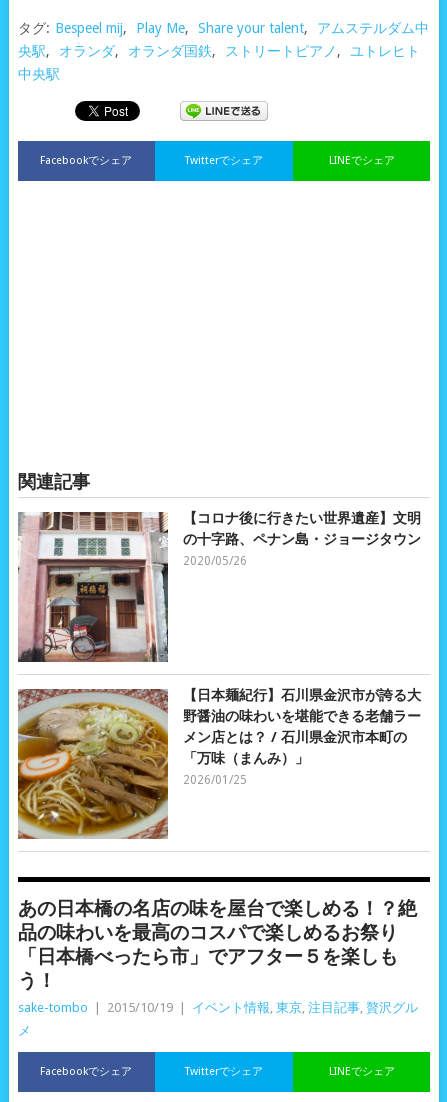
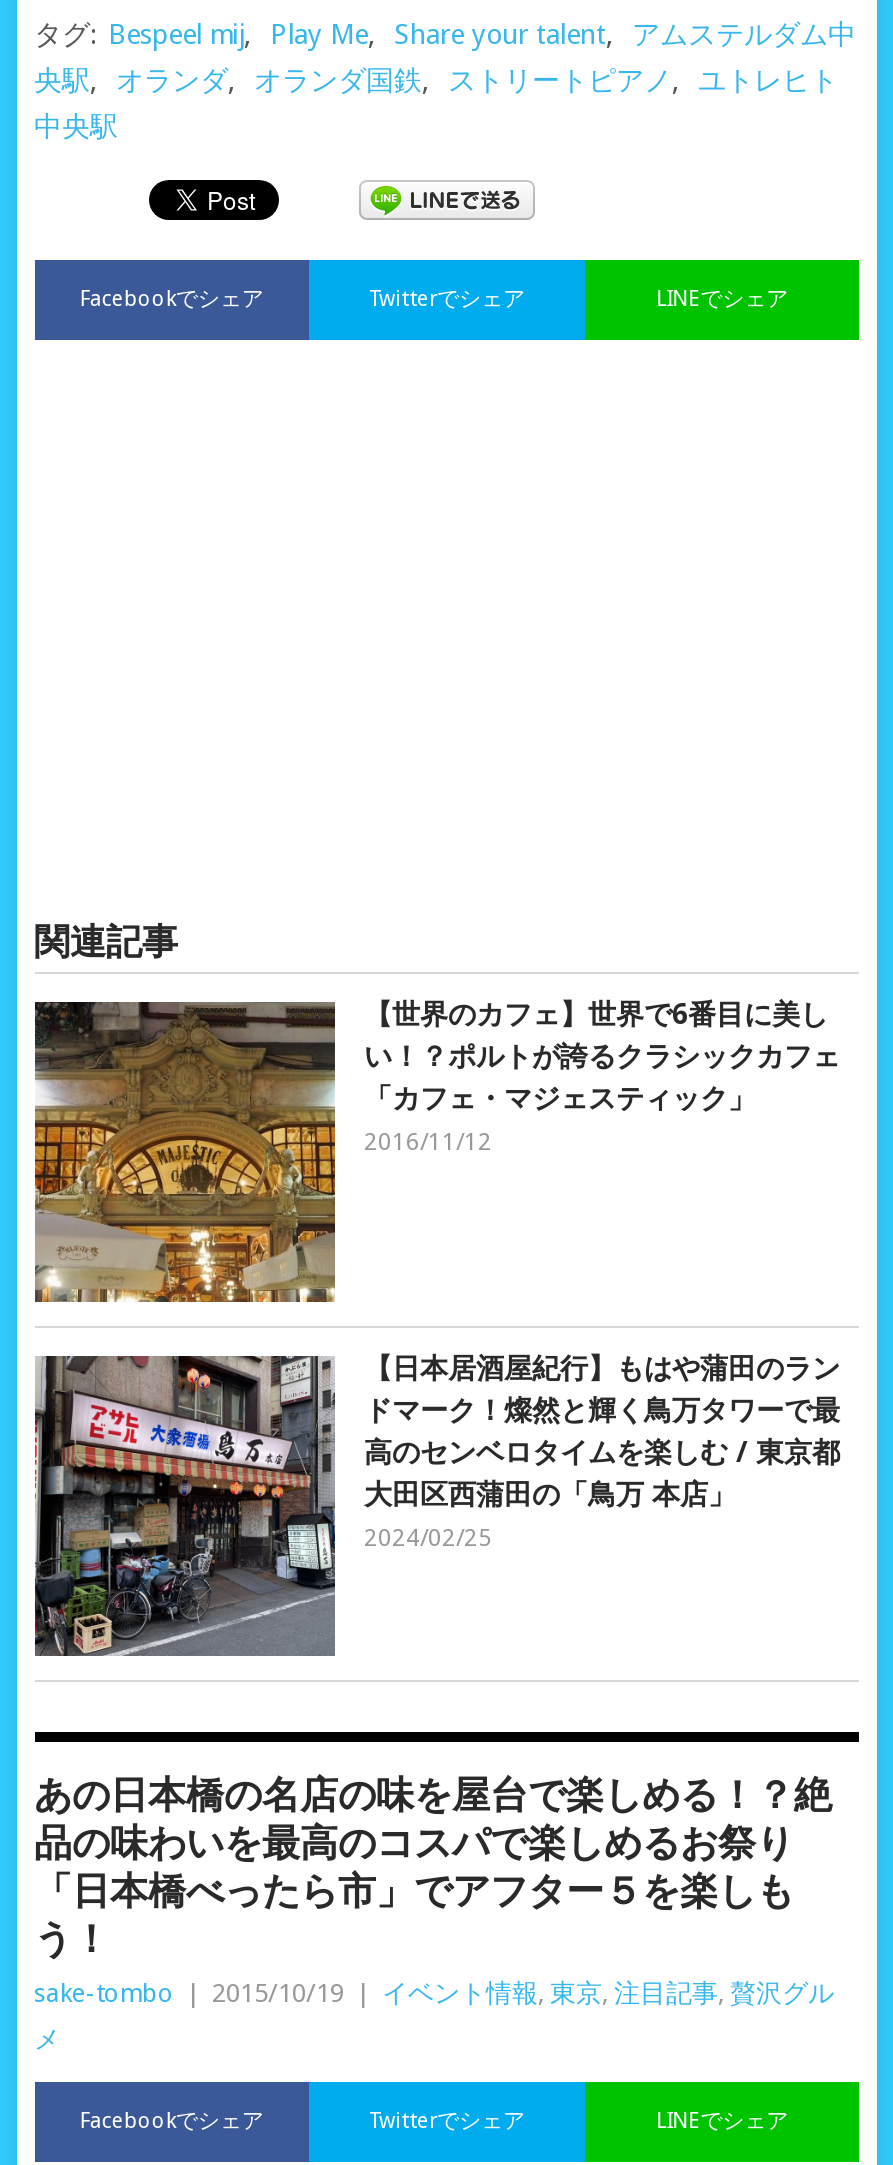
- [image]
- 【コロナ後に行きたい世界遺産】文明
- の十字路、ペナン島・ジョージタウン
- 2020/05/26
+ [image]
+ 【世界のカフェ】世界で6番目に美し
+ い！？ポルトが誇るクラシックカフェ
+ 「カフェ・マジェスティック」
+ 2016/11/12

- [image]
- 【日本麺紀行】石川県金沢市が誇る大
- 野醤油の味わいを堪能できる老舗ラー
- メン店とは？ / 石川県金沢市本町の
- 「万味（まんみ）」
- 2026/01/25
+ [image]
+ 【日本居酒屋紀行】もはや蒲田のラン
+ ドマーク！燦然と輝く鳥万タワーで最
+ 高のセンベロタイムを楽しむ / 東京都
+ 大田区西蒲田の「鳥万 本店」
+ 2024/02/25
